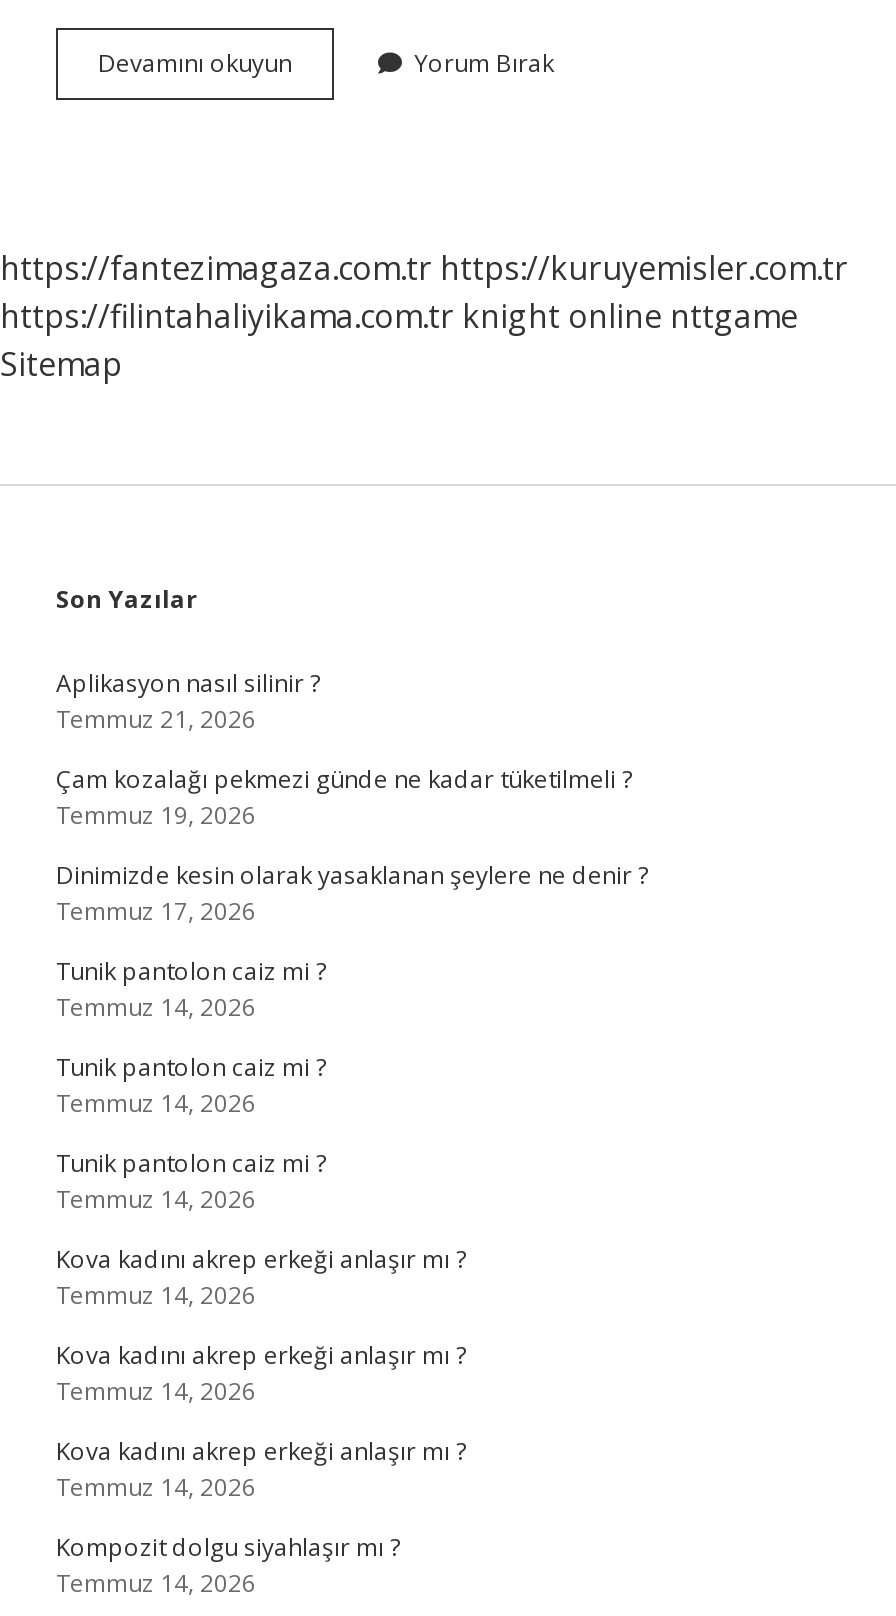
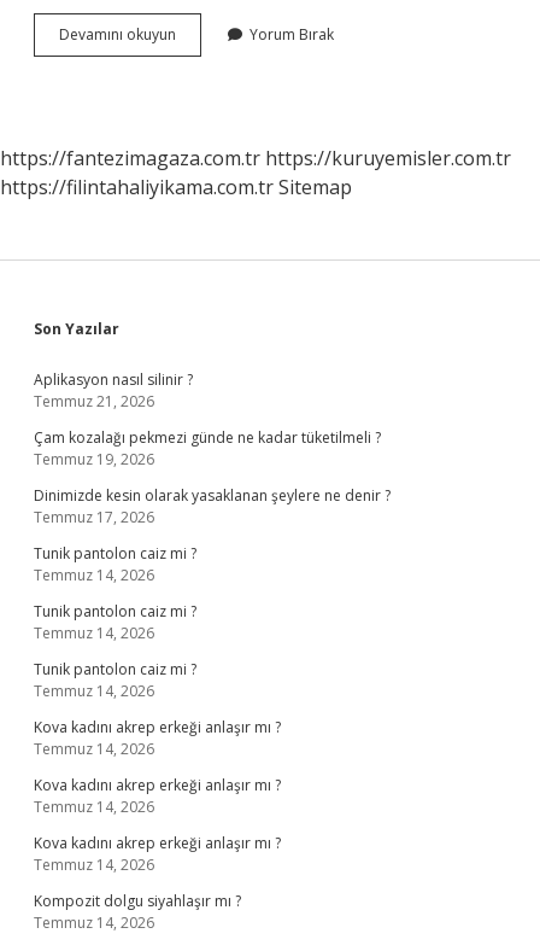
- https://filintahaliyikama.com.tr knight online nttgame
- Sitemap
+ https://filintahaliyikama.com.tr Sitemap
